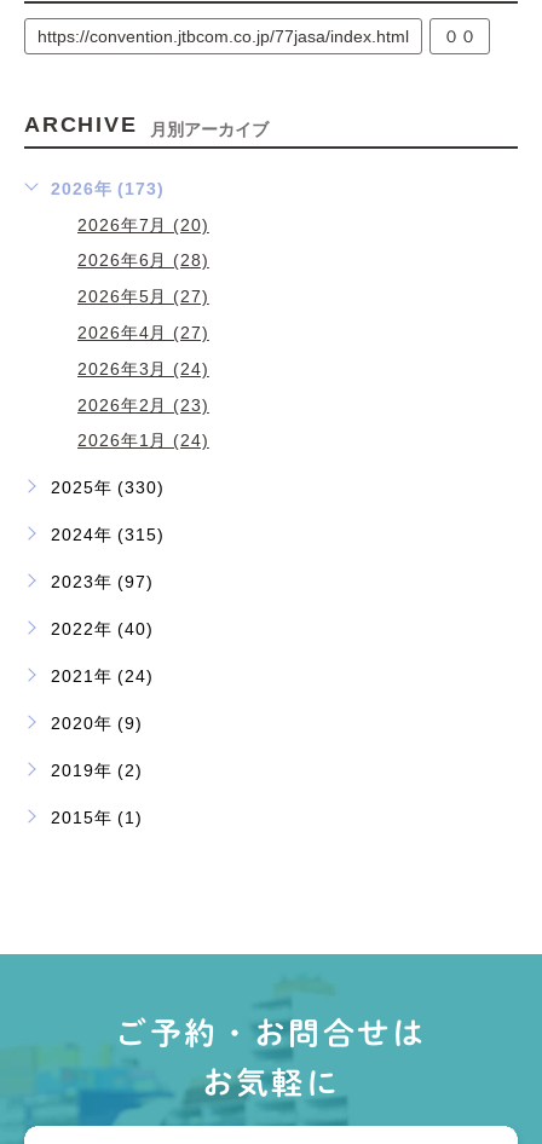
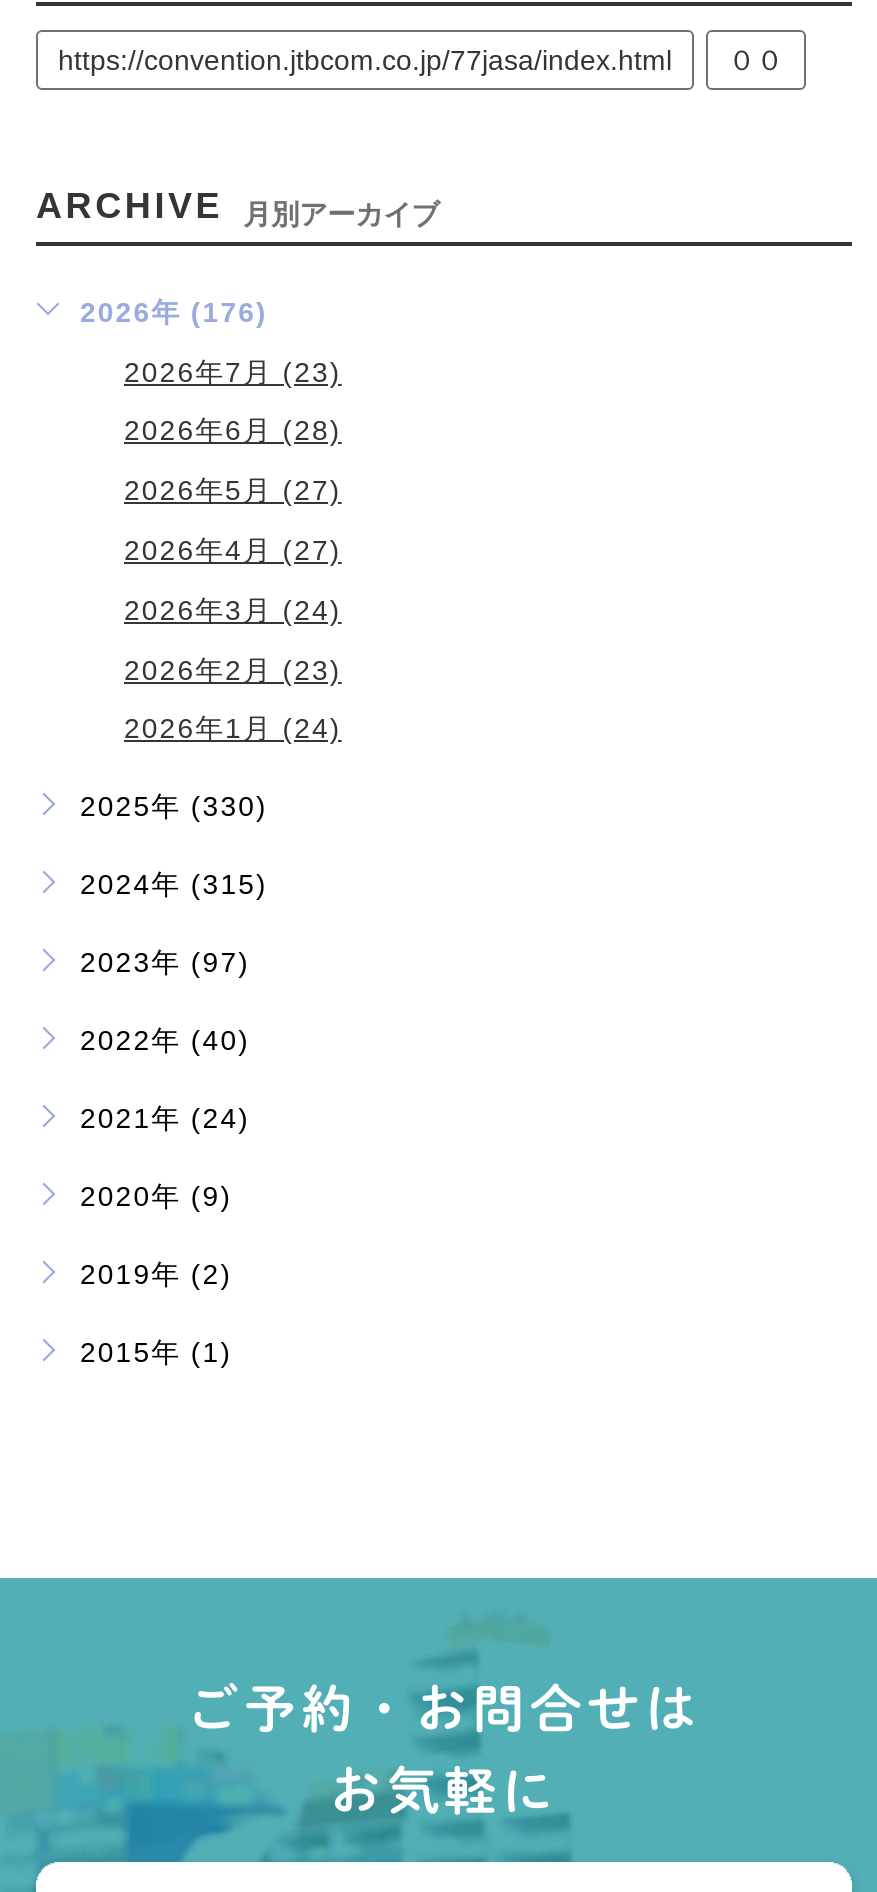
- 2026年 (173)
+ 2026年 (176)

- 2026年7月 (20)
+ 2026年7月 (23)
